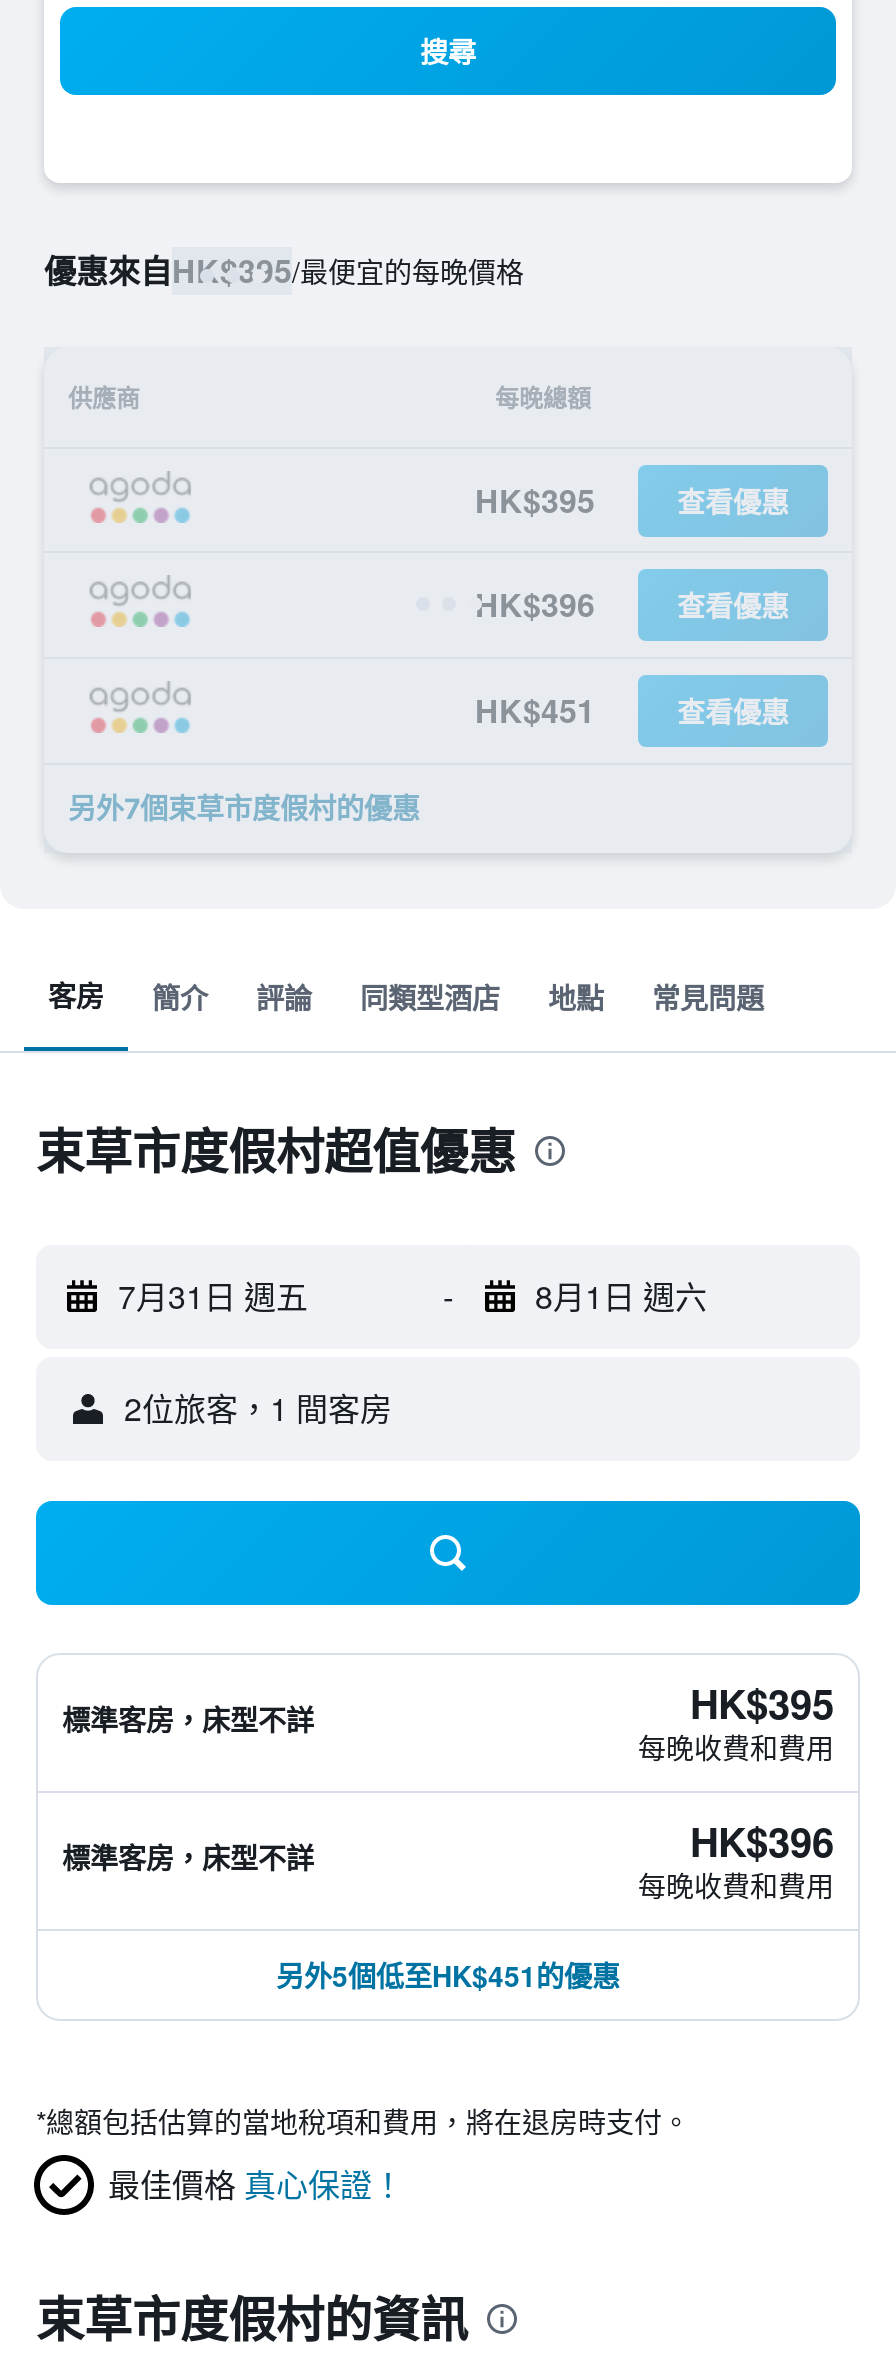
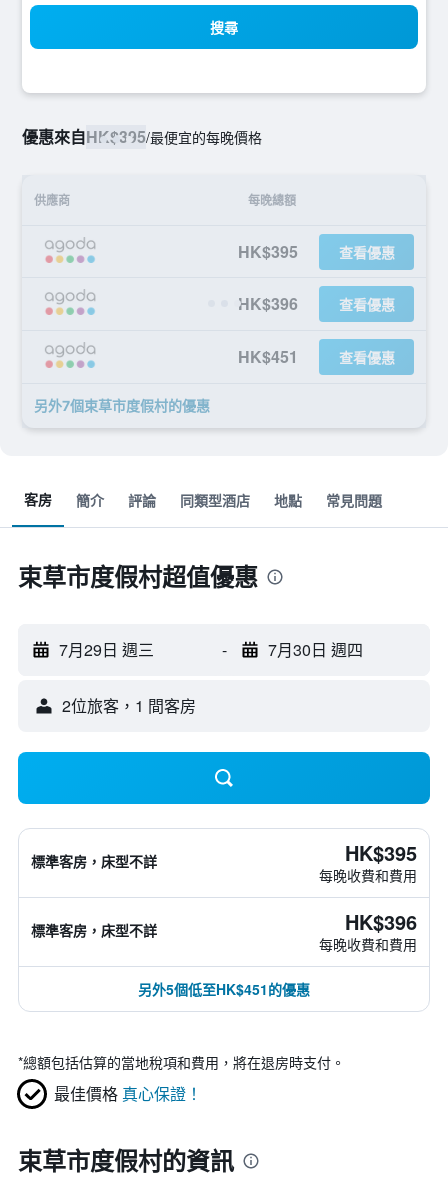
- 7月31日 週五
+ 7月29日 週三

- 8月1日 週六
+ 7月30日 週四
